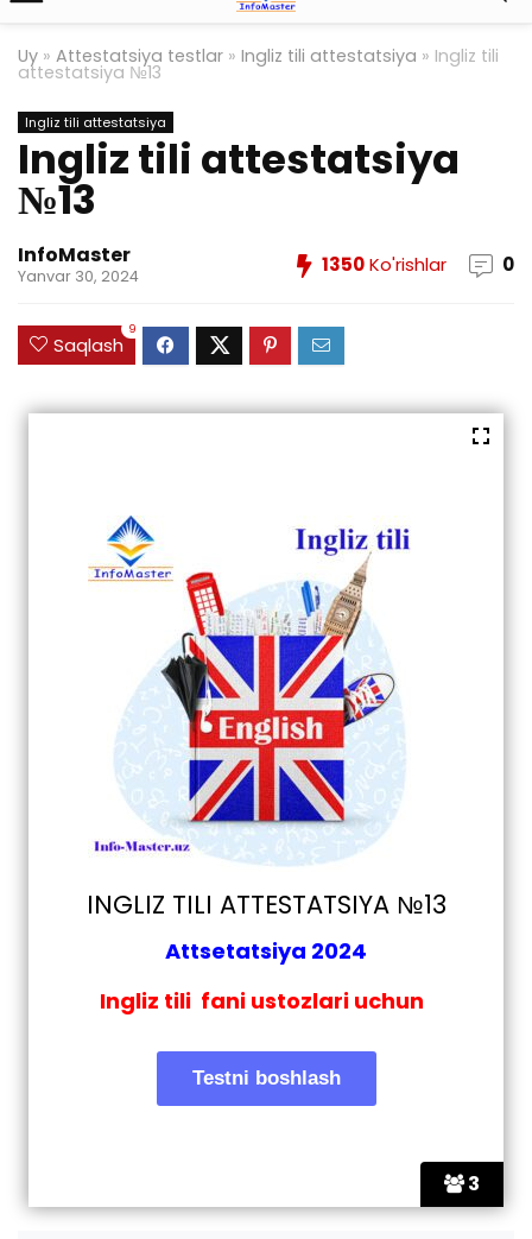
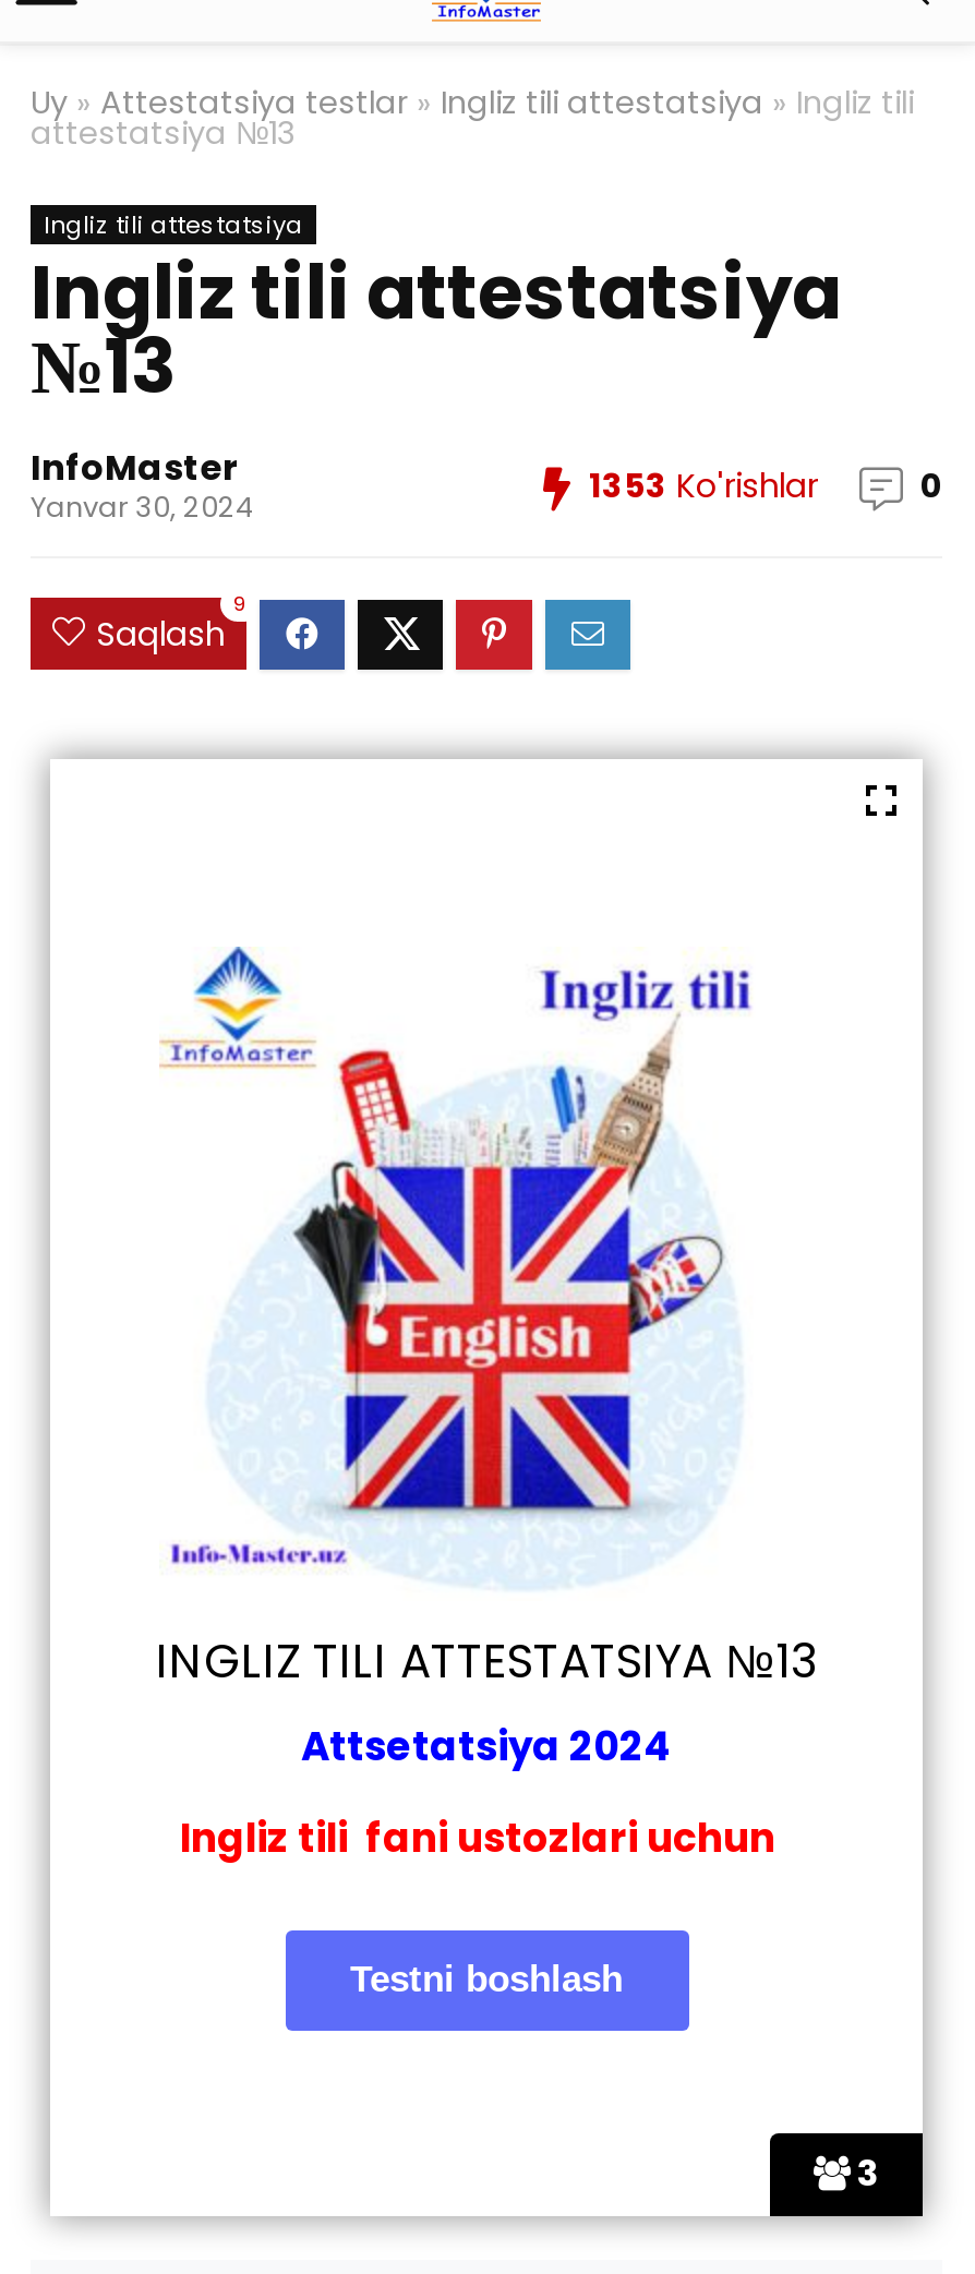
- 1350 Ko'rishlar
+ 1353 Ko'rishlar
